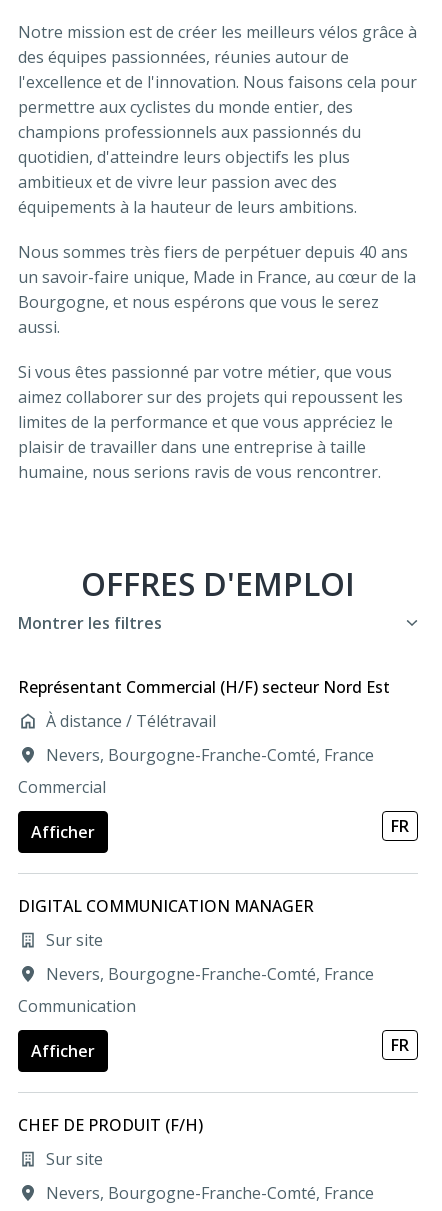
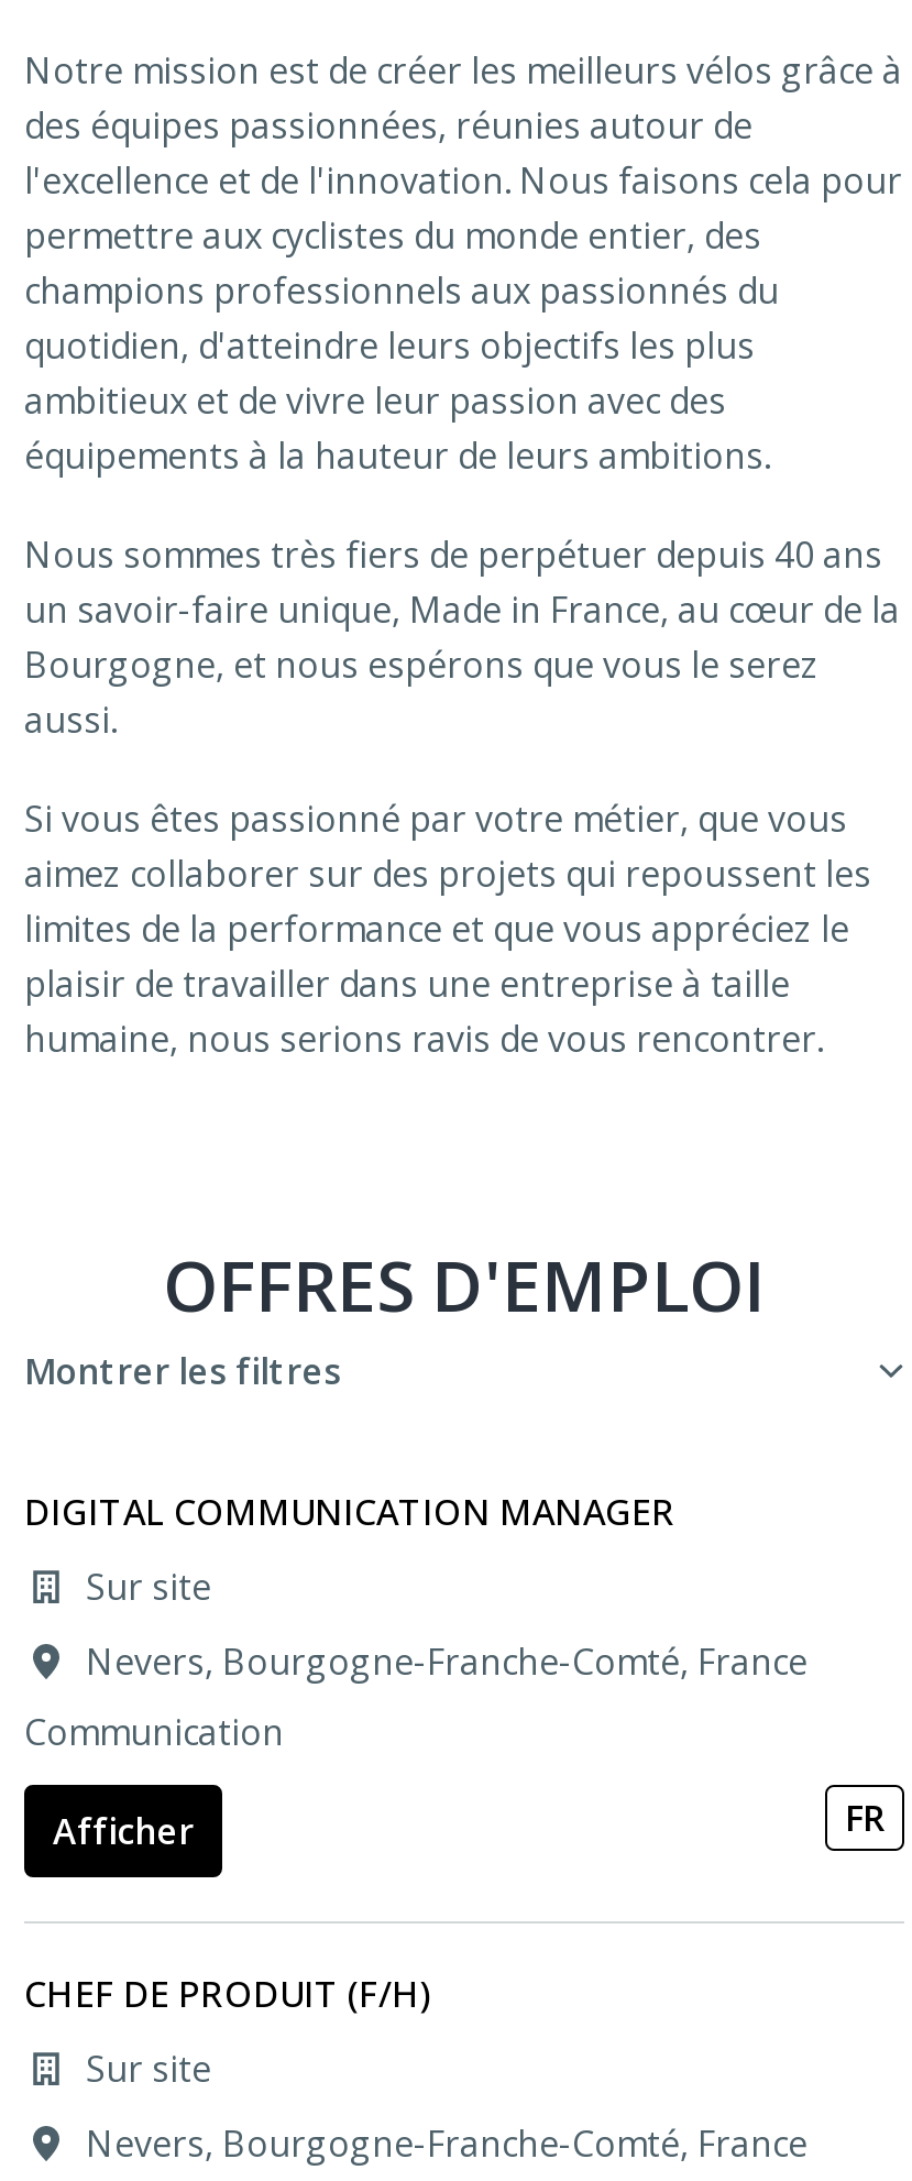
- Représentant Commercial (H/F) secteur Nord Est
- À distance / Télétravail
- Nevers, Bourgogne-Franche-Comté, France
- Commercial
- Afficher
- FR
